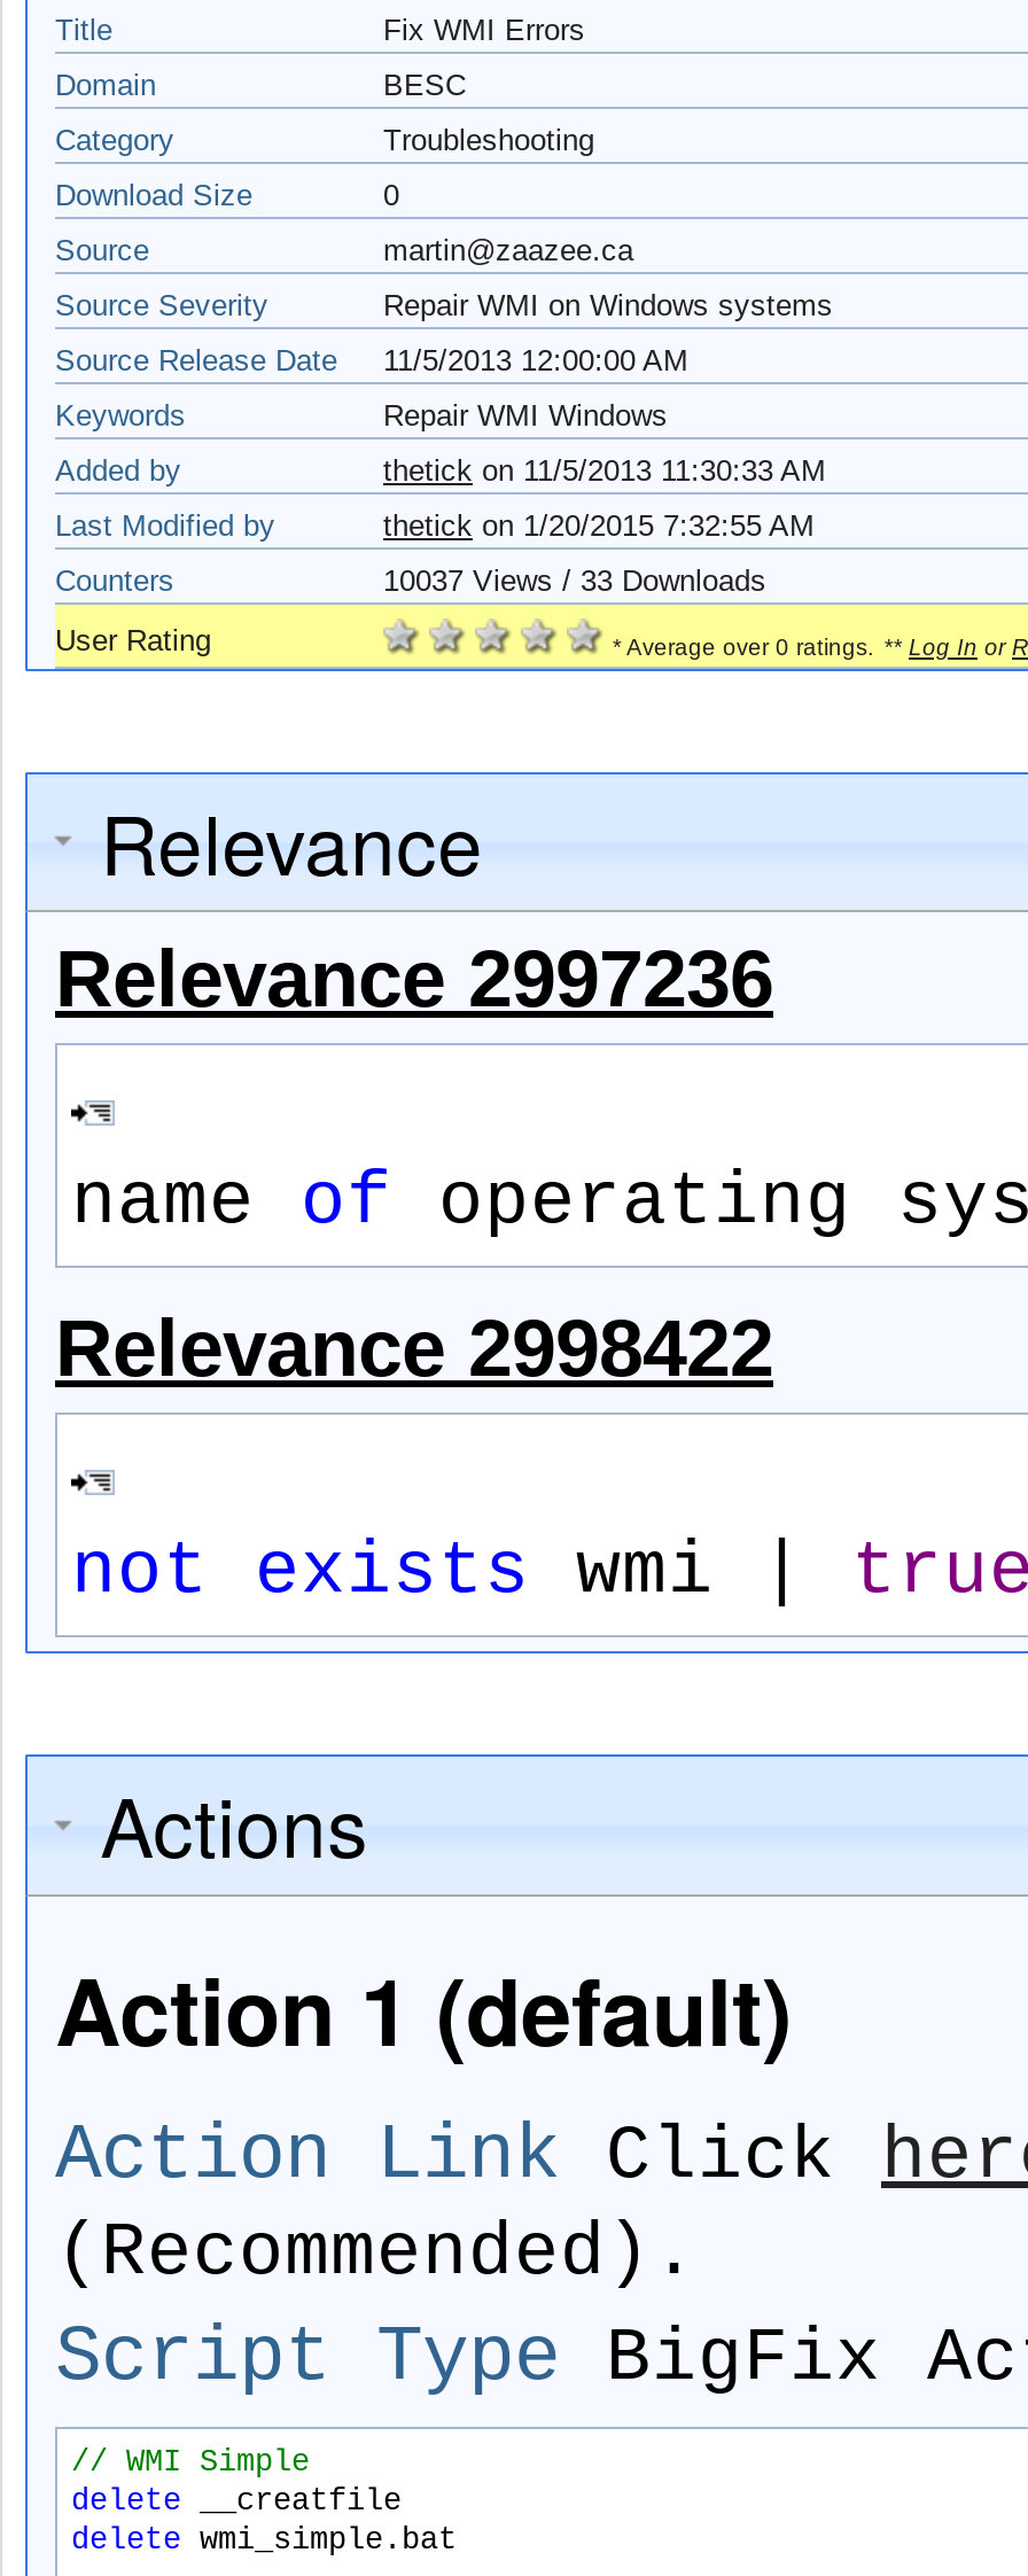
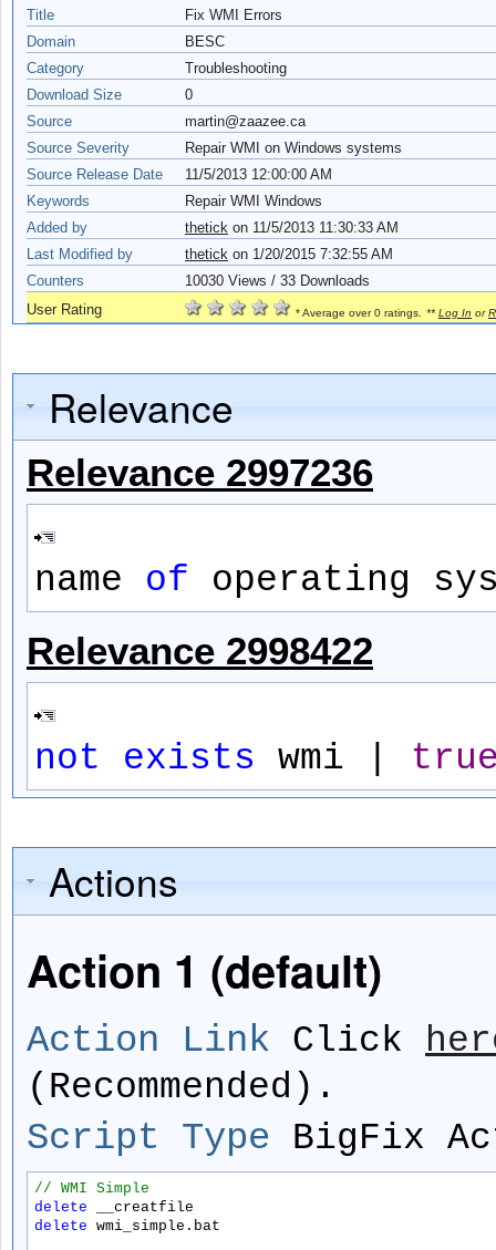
- 10037 Views / 33 Downloads
+ 10030 Views / 33 Downloads
